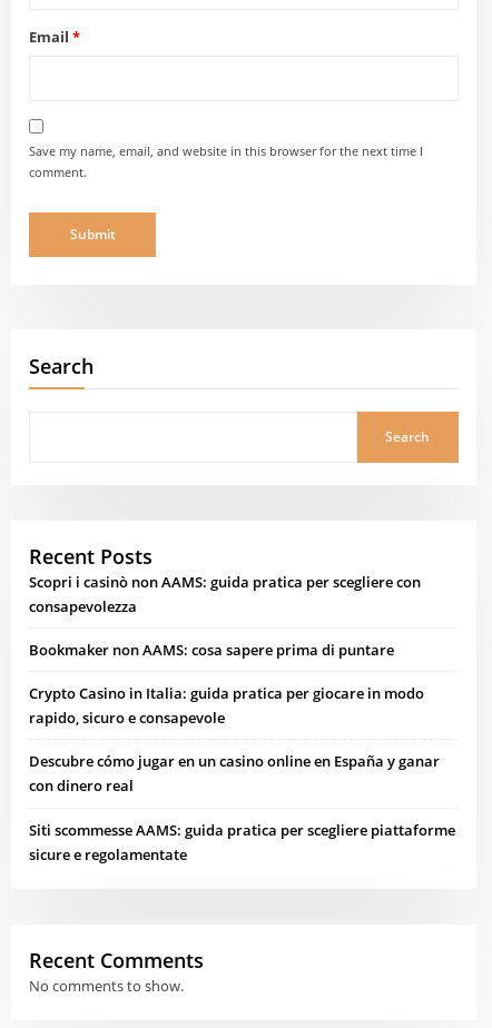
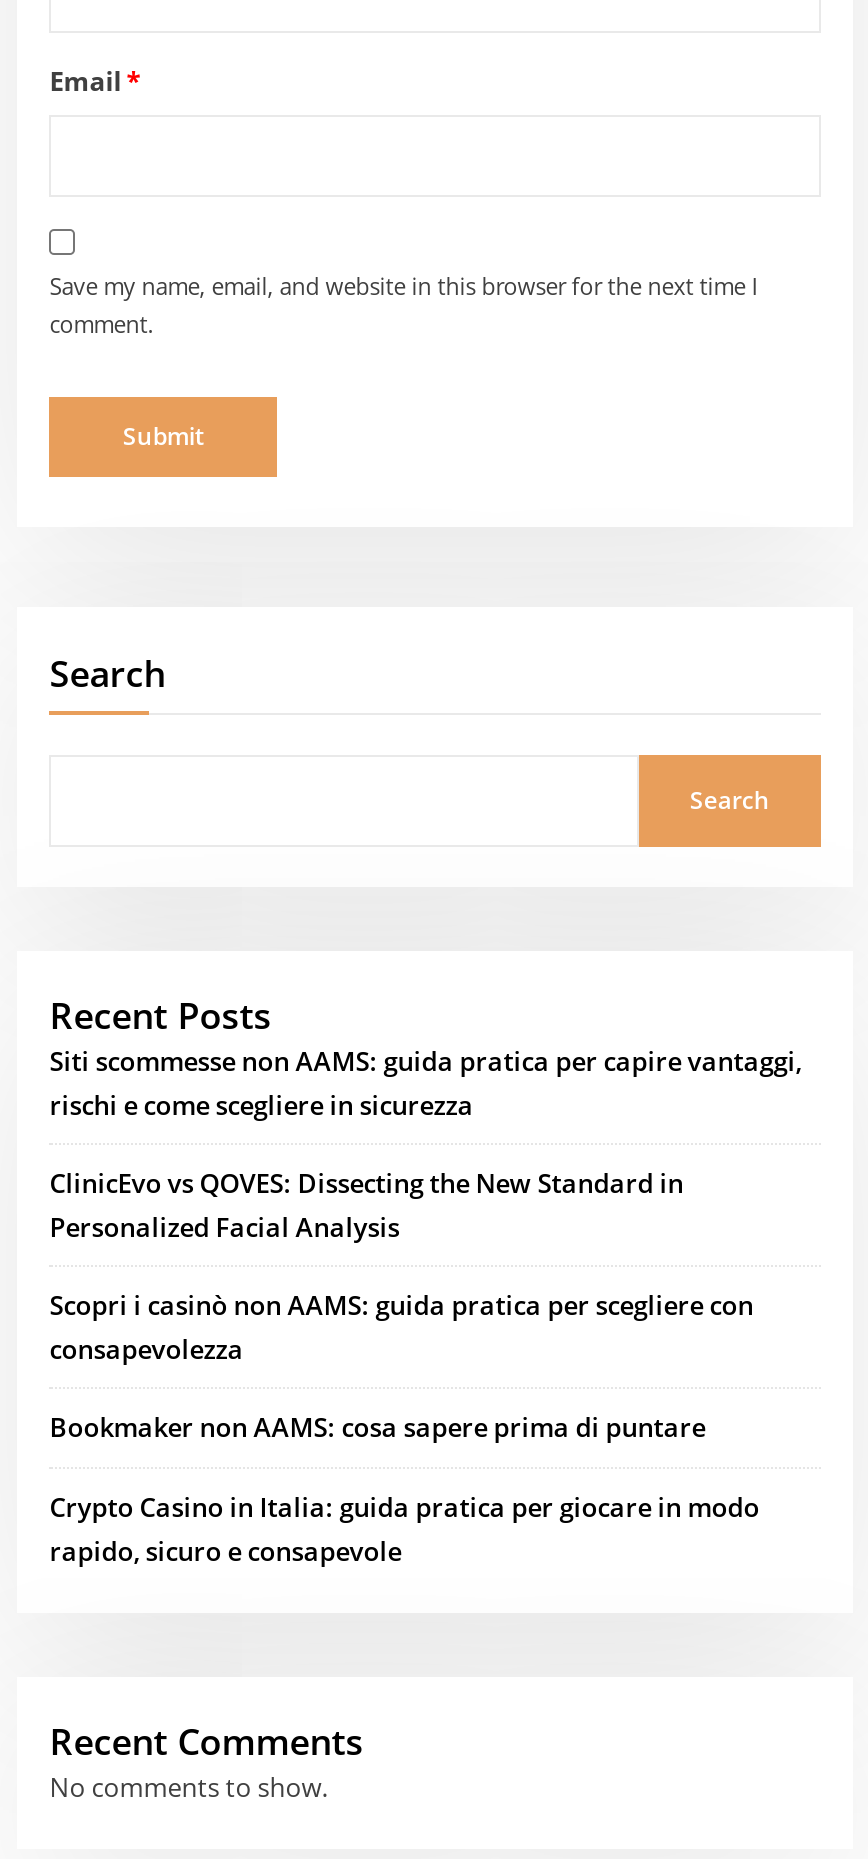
+ Siti scommesse non AAMS: guida pratica per capire vantaggi,
+ rischi e come scegliere in sicurezza
+ ClinicEvo vs QOVES: Dissecting the New Standard in
+ Personalized Facial Analysis

moved down: Scopri i casinò non AAMS: guida pratica per scegliere con | consapevolezza | Bookmaker non AAMS: cosa sapere prima di puntare | Crypto Casino in Italia: guida pratica per giocare in modo | rapido, sicuro e consapevole

- Descubre cómo jugar en un casino online en España y ganar
- con dinero real
- Siti scommesse AAMS: guida pratica per scegliere piattaforme
- sicure e regolamentate
